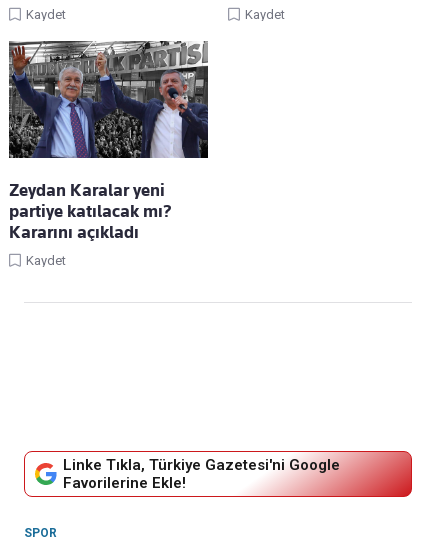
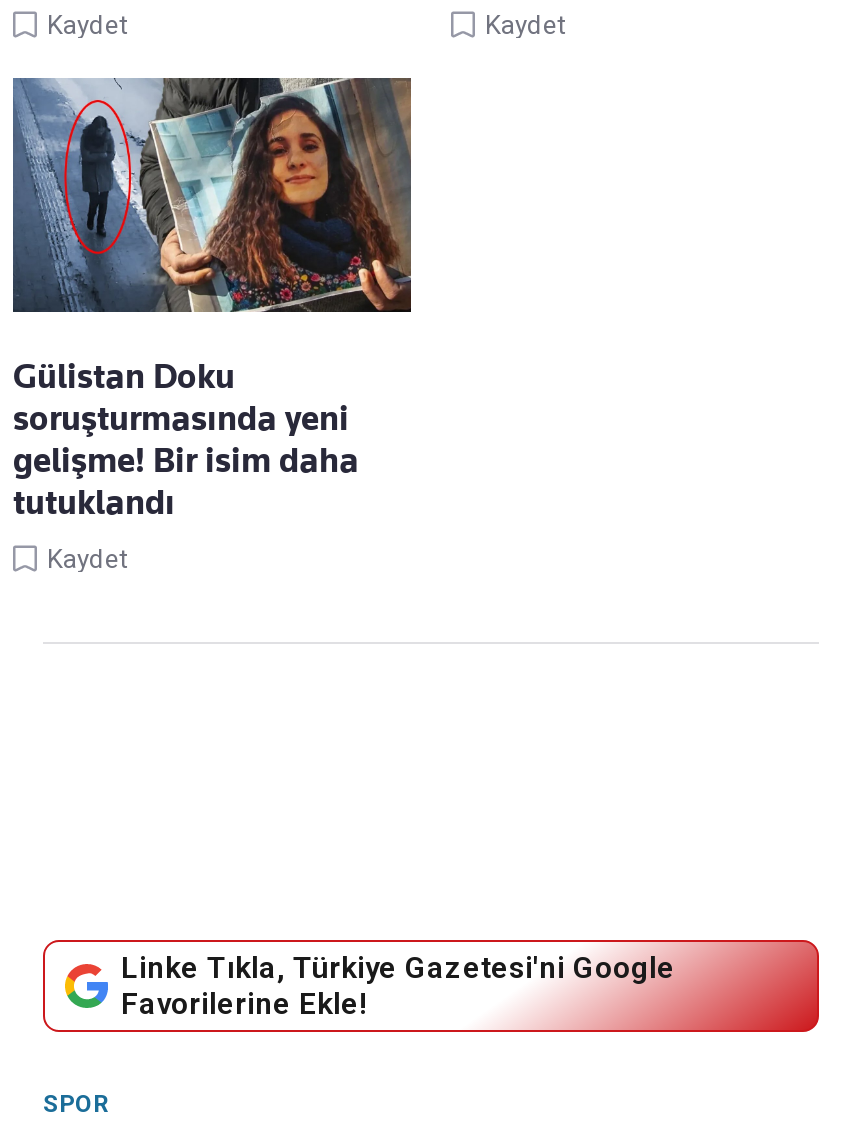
- [image]
- Zeydan Karalar yeni
- partiye katılacak mı?
- Kararını açıkladı
+ [image]
+ Gülistan Doku
+ soruşturmasında yeni
+ gelişme! Bir isim daha
+ tutuklandı
